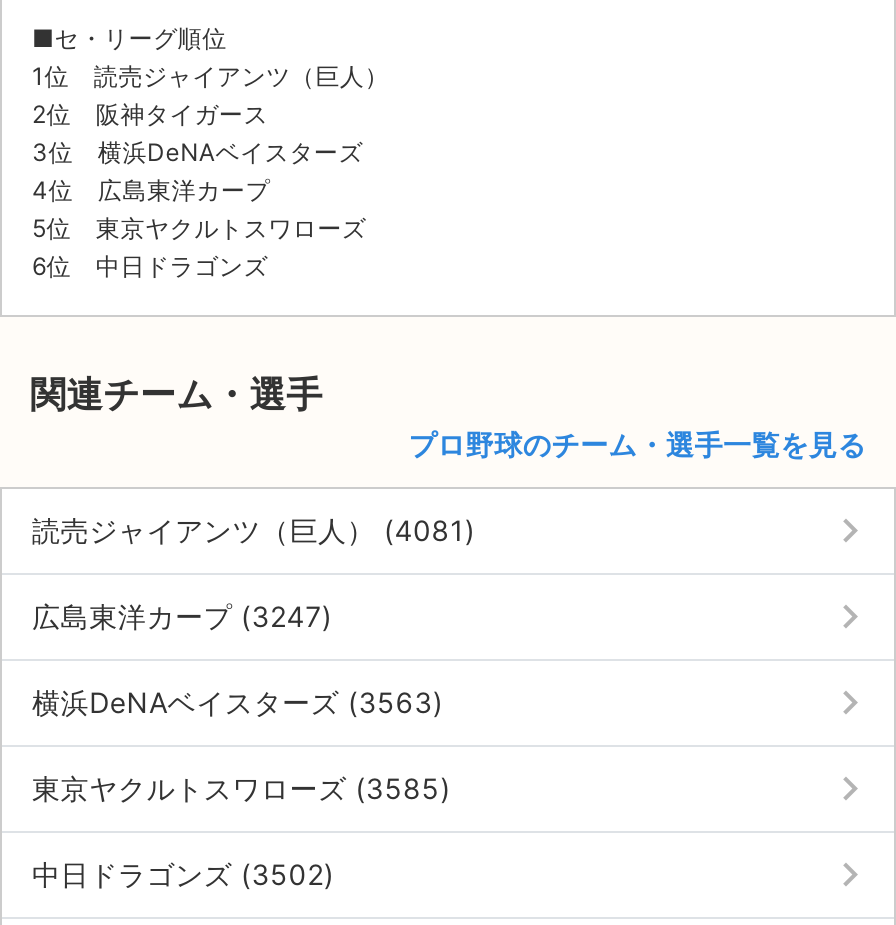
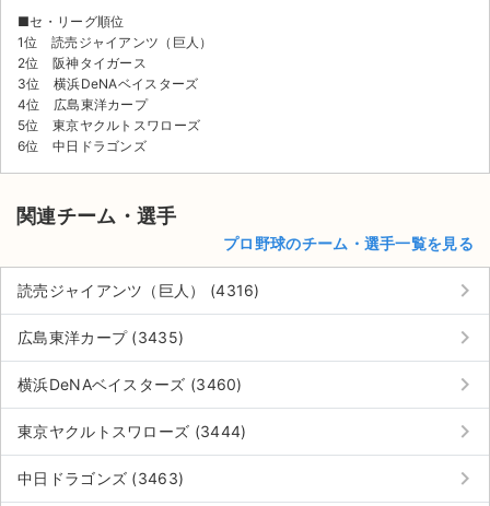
- 読売ジャイアンツ（巨人） (4081)
+ 読売ジャイアンツ（巨人） (4316)

- 広島東洋カープ (3247)
+ 広島東洋カープ (3435)

- 横浜DeNAベイスターズ (3563)
+ 横浜DeNAベイスターズ (3460)

- 東京ヤクルトスワローズ (3585)
+ 東京ヤクルトスワローズ (3444)

- 中日ドラゴンズ (3502)
+ 中日ドラゴンズ (3463)
